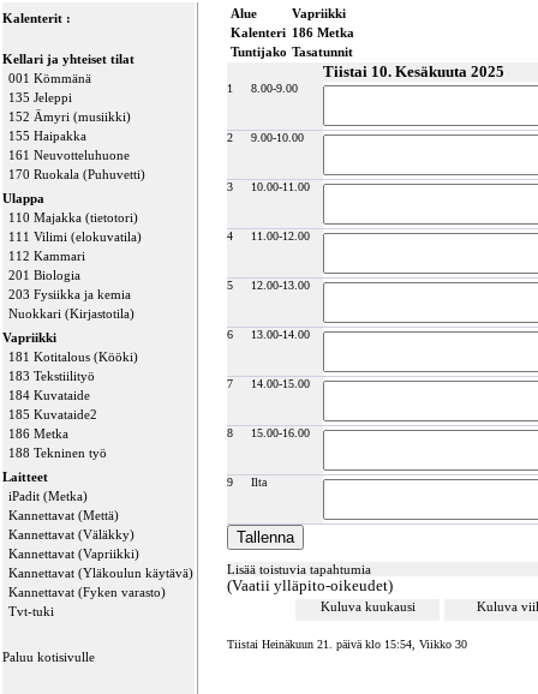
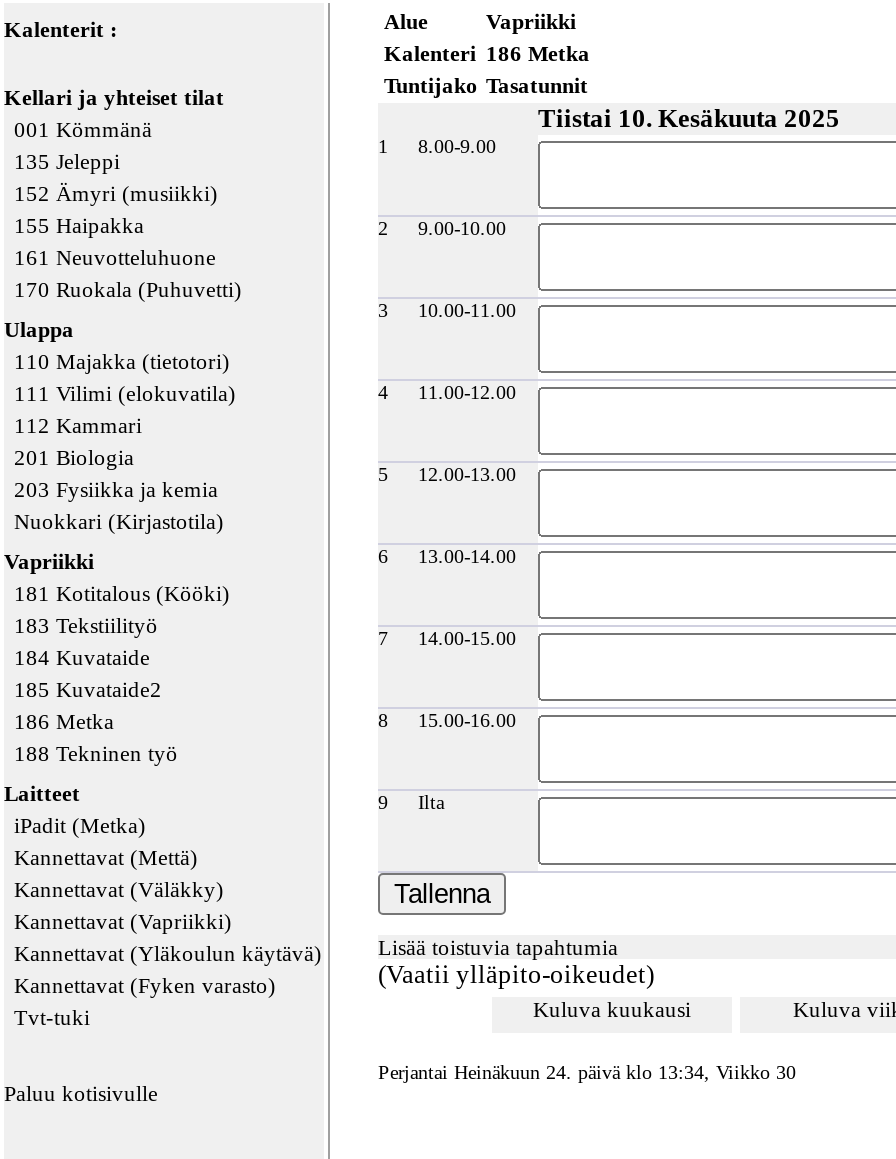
- Tiistai Heinäkuun 21. päivä klo 15:54, Viikko 30
+ Perjantai Heinäkuun 24. päivä klo 13:34, Viikko 30
